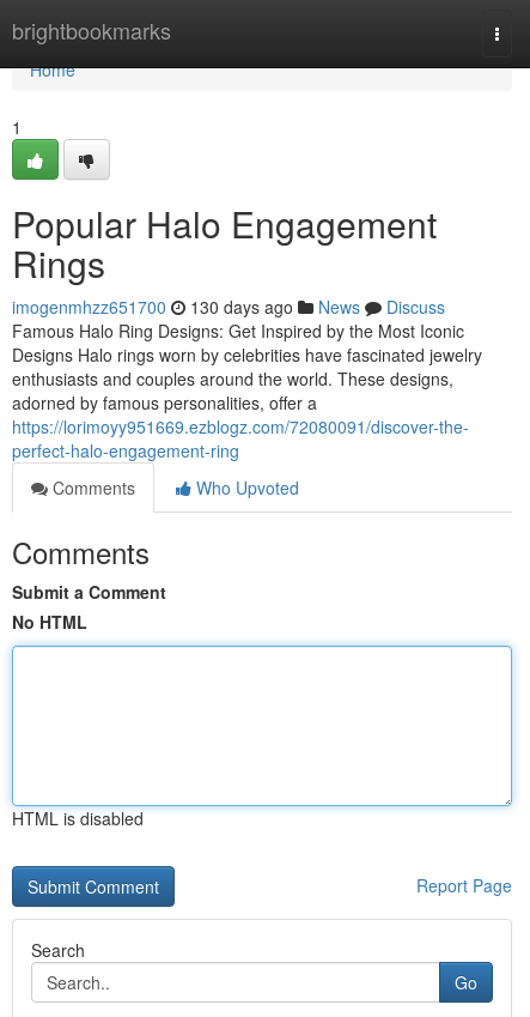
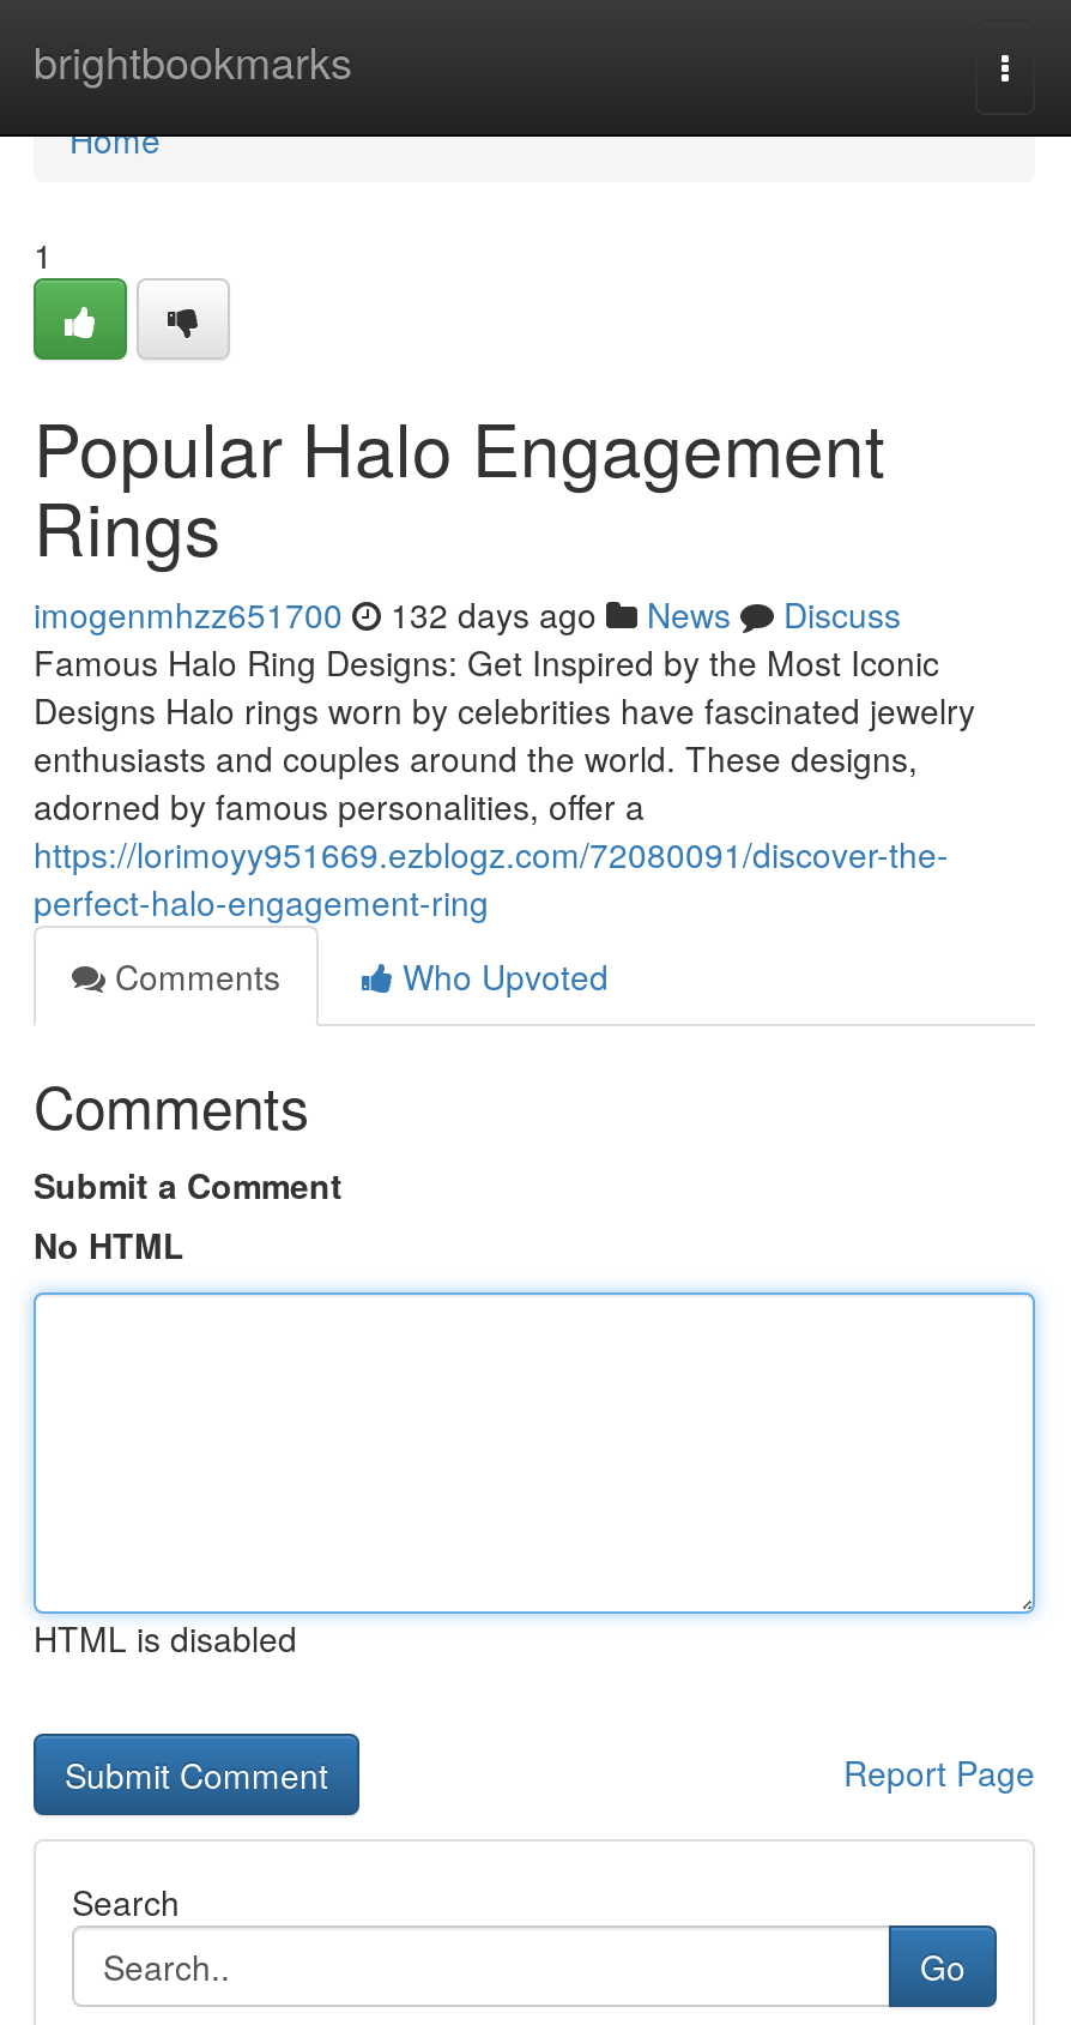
- imogenmhzz651700 130 days ago News Discuss
+ imogenmhzz651700 132 days ago News Discuss
